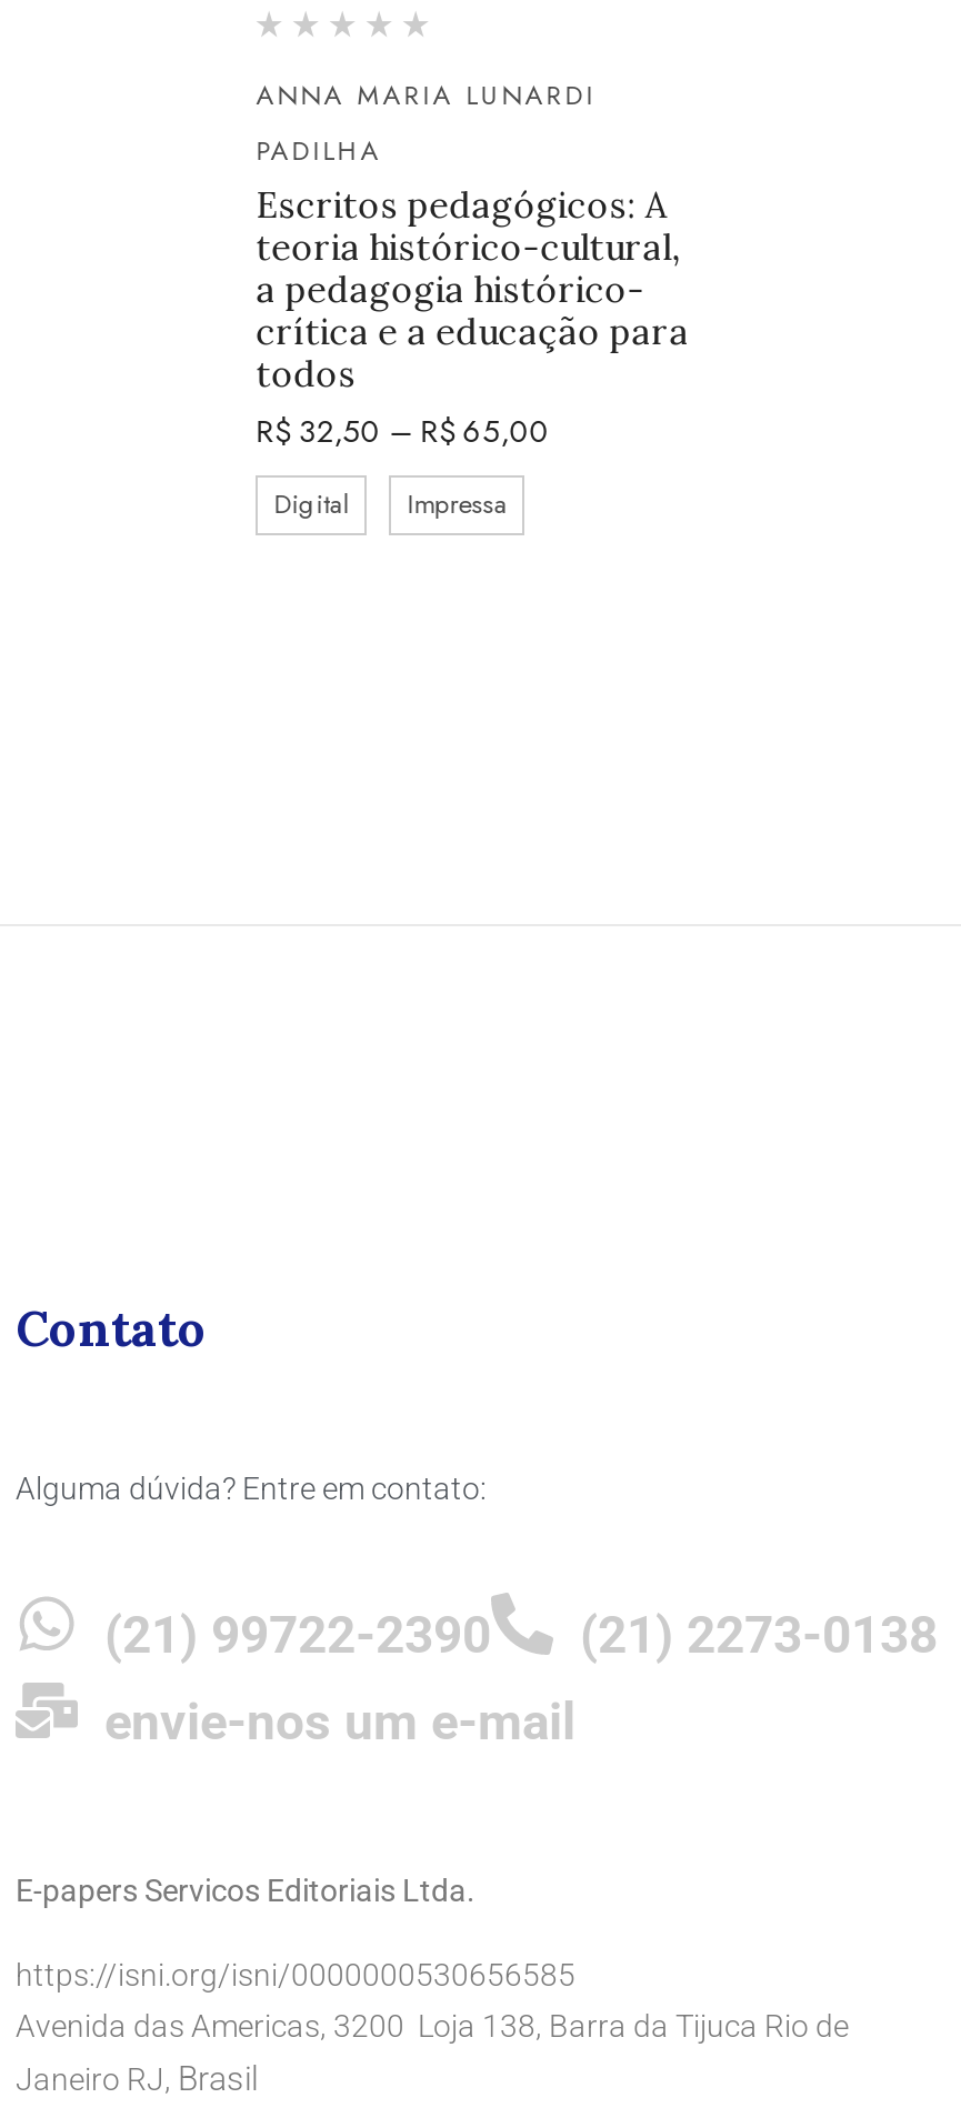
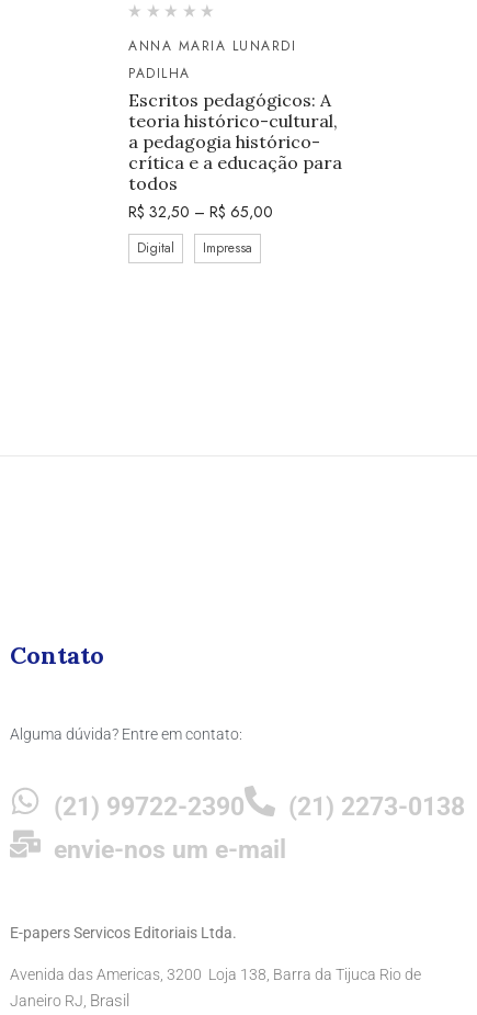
- https://isni.org/isni/0000000530656585
